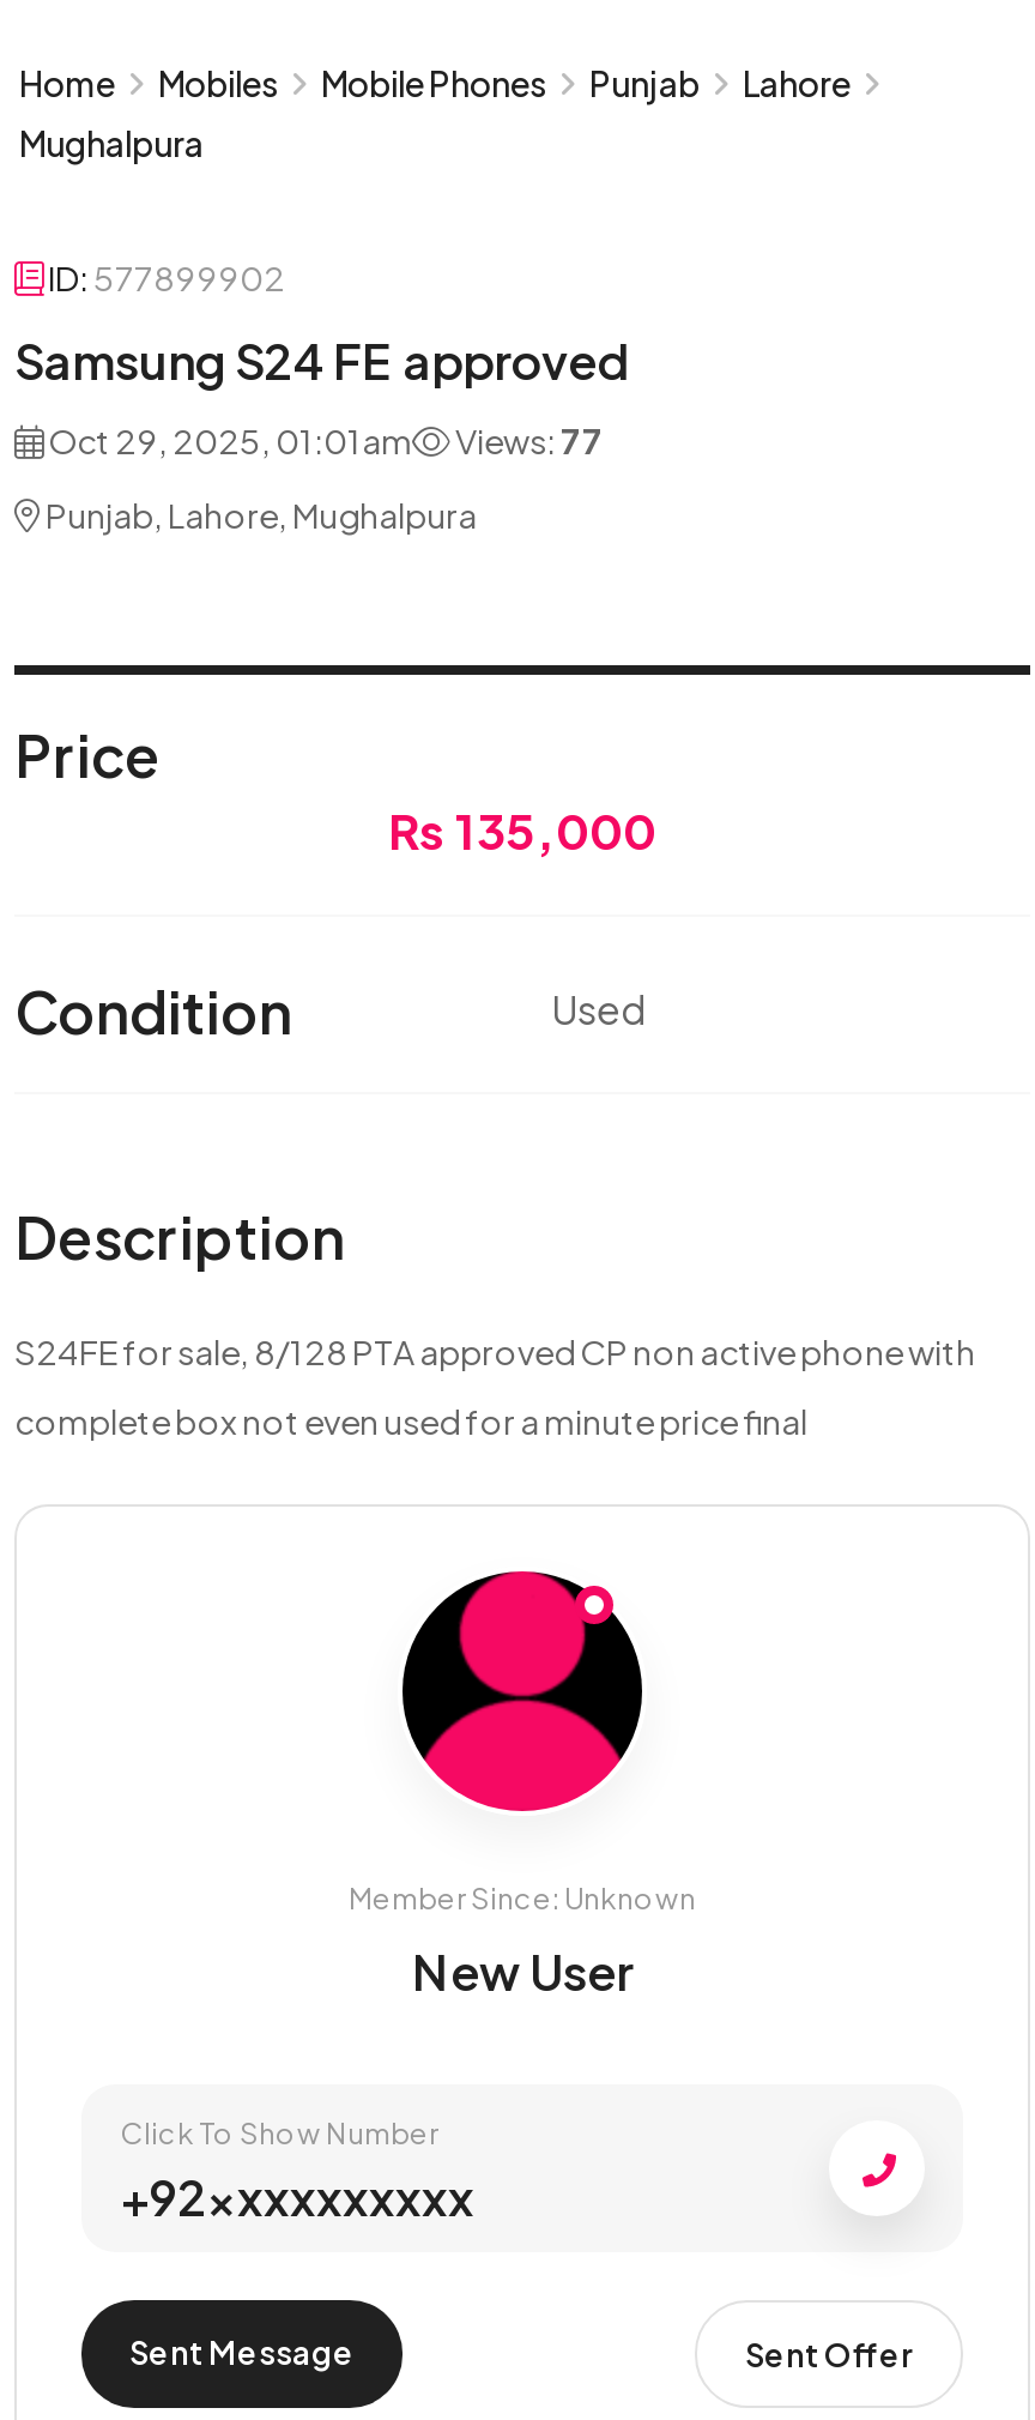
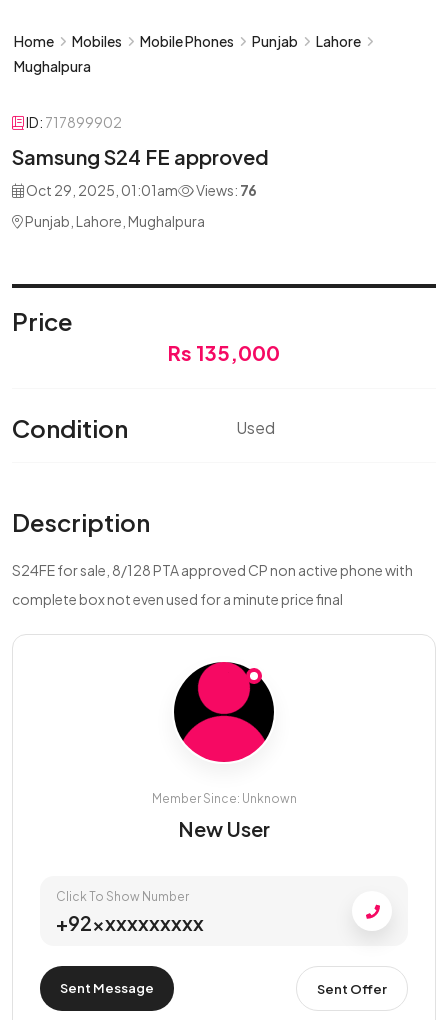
- ID: 577899902
+ ID: 717899902

- Oct 29, 2025, 01:01am Views: 77
+ Oct 29, 2025, 01:01am Views: 76
